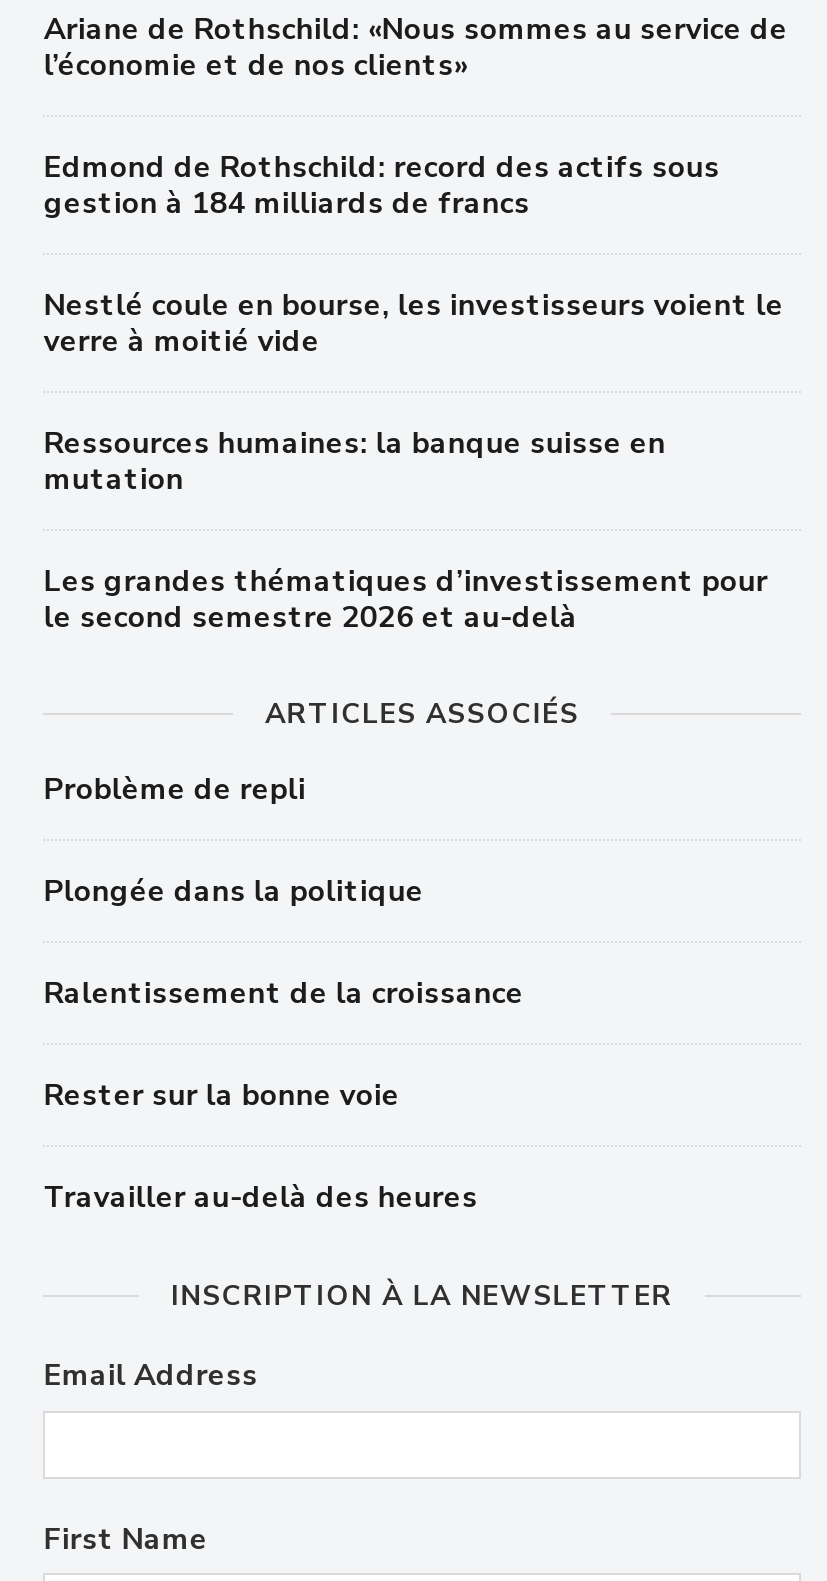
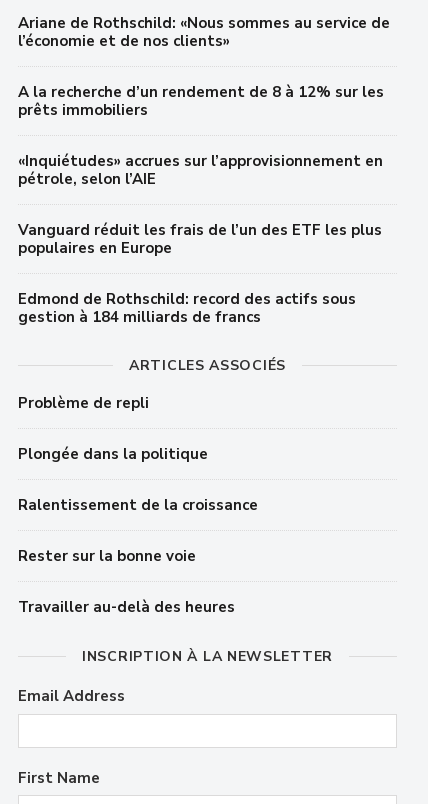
+ A la recherche d’un rendement de 8 à 12% sur les
+ prêts immobiliers
+ «Inquiétudes» accrues sur l’approvisionnement en
+ pétrole, selon l’AIE
+ Vanguard réduit les frais de l’un des ETF les plus
+ populaires en Europe

moved down: Edmond de Rothschild: record des actifs sous | gestion à 184 milliards de francs

- Nestlé coule en bourse, les investisseurs voient le
- verre à moitié vide
- Ressources humaines: la banque suisse en
- mutation
- Les grandes thématiques d’investissement pour
- le second semestre 2026 et au-delà
